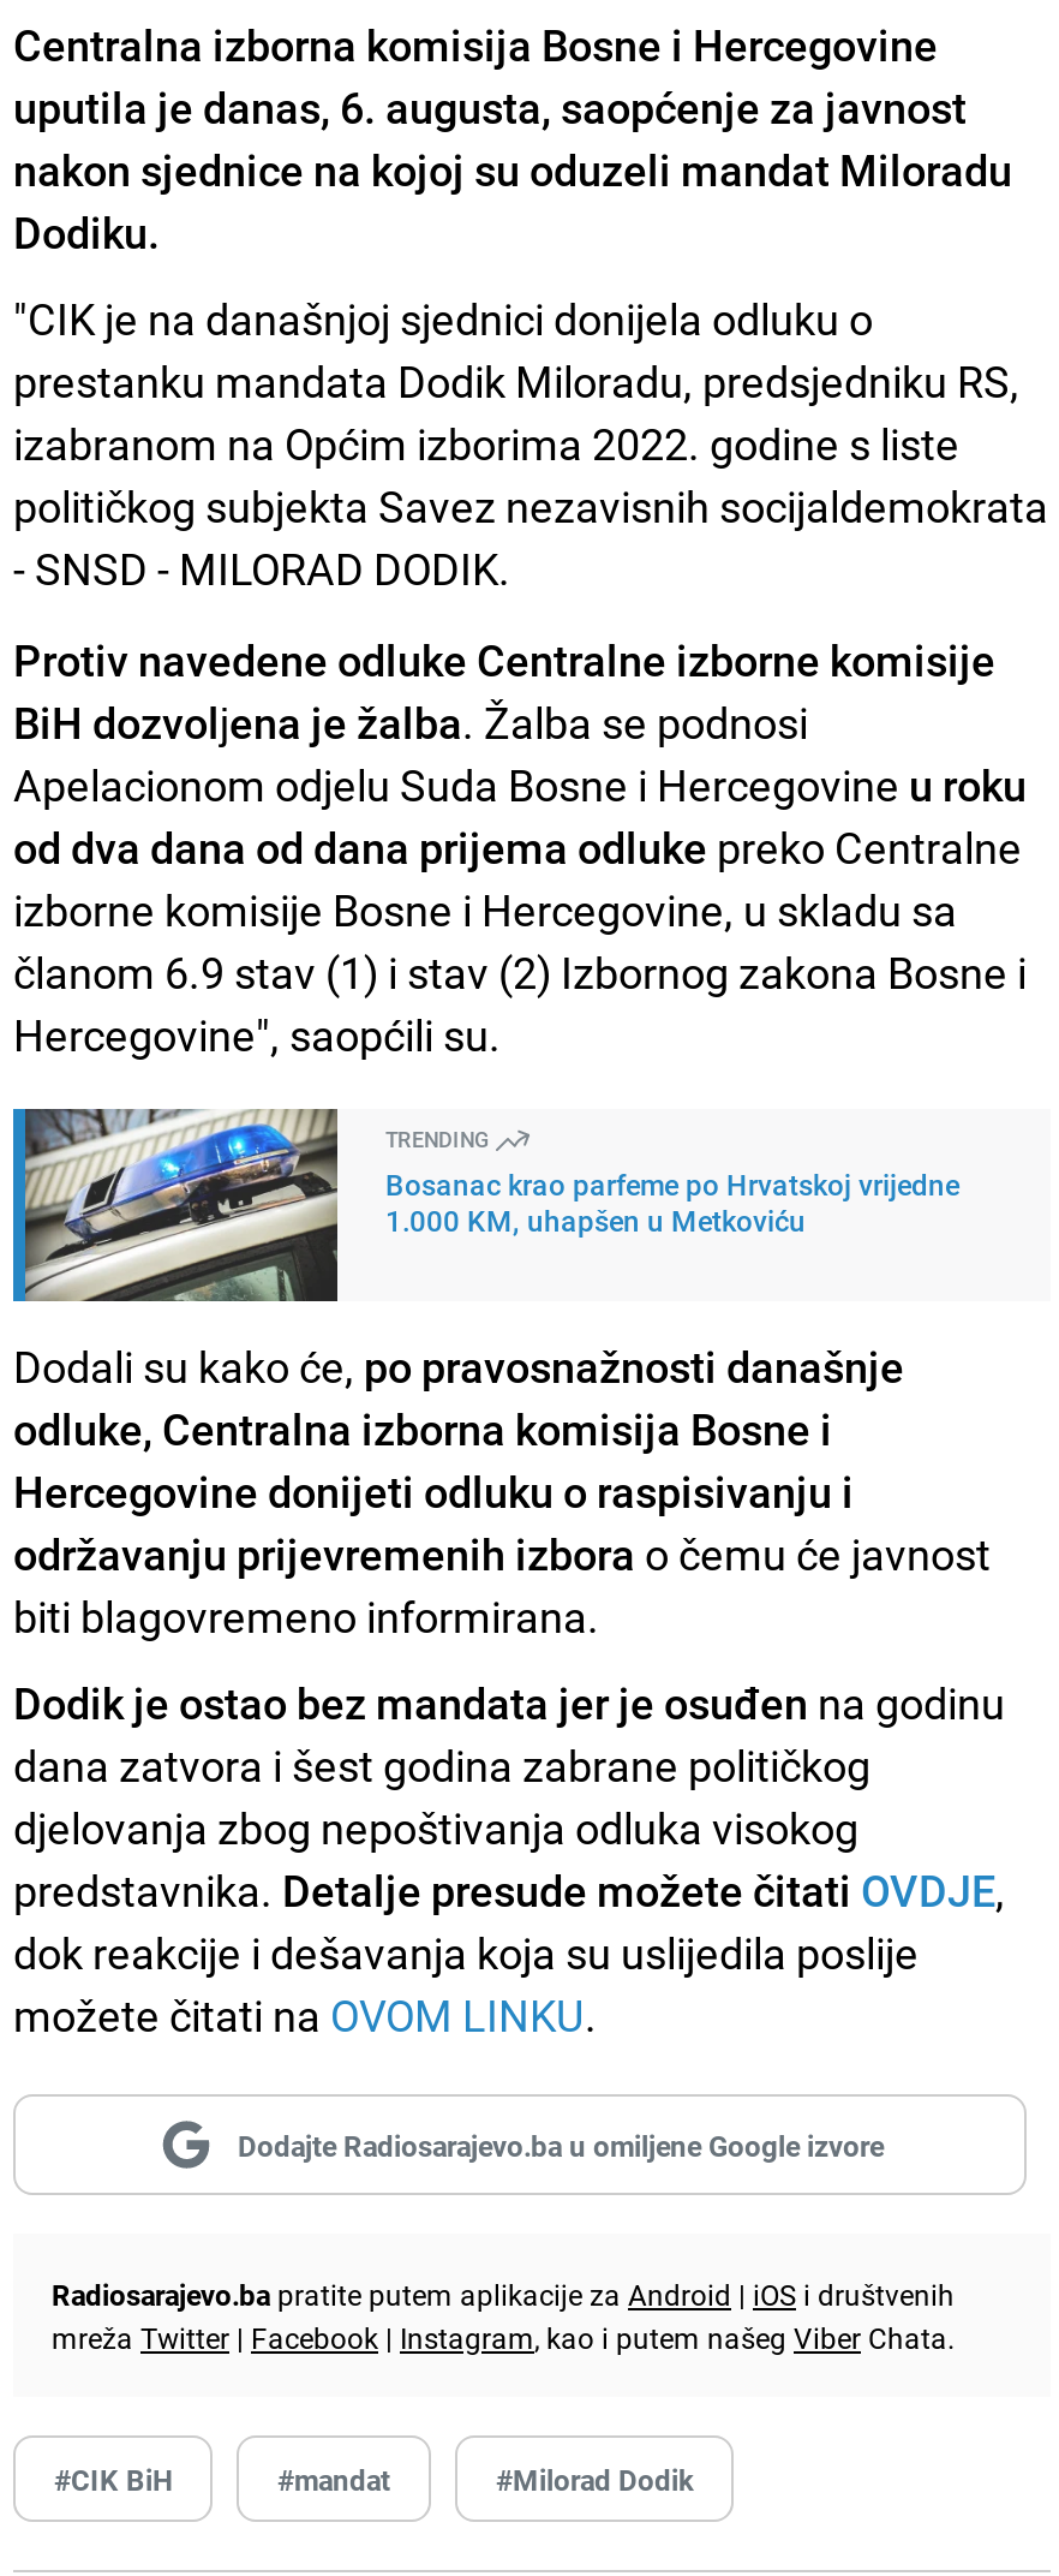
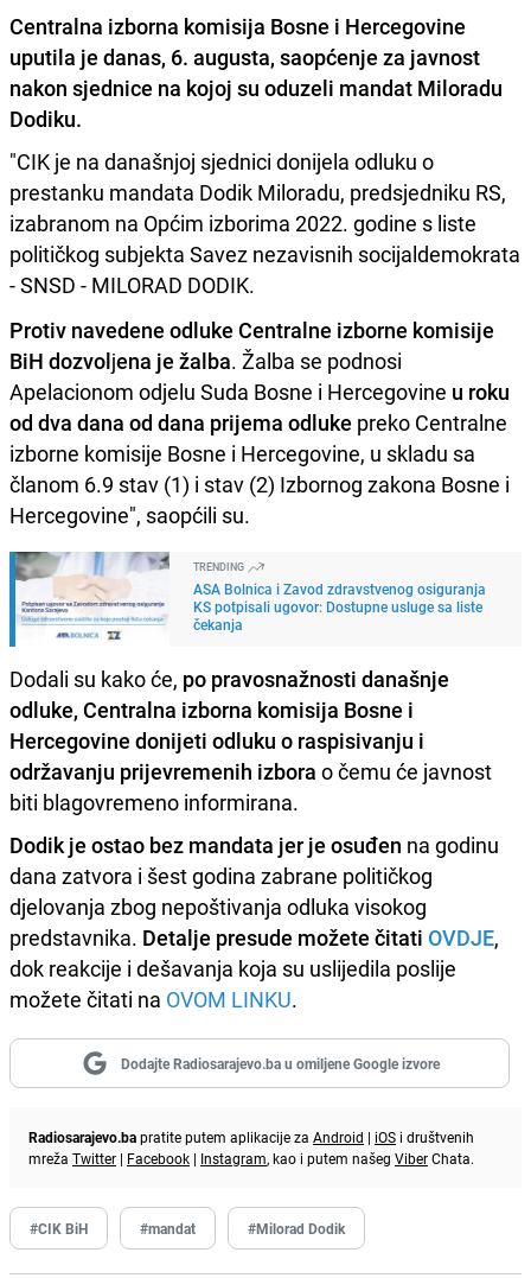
- [image]
- Bosanac krao parfeme po Hrvatskoj vrijedne
- 1.000 KM, uhapšen u Metkoviću
+ [image]
+ ASA Bolnica i Zavod zdravstvenog osiguranja
+ KS potpisali ugovor: Dostupne usluge sa liste
+ čekanja
